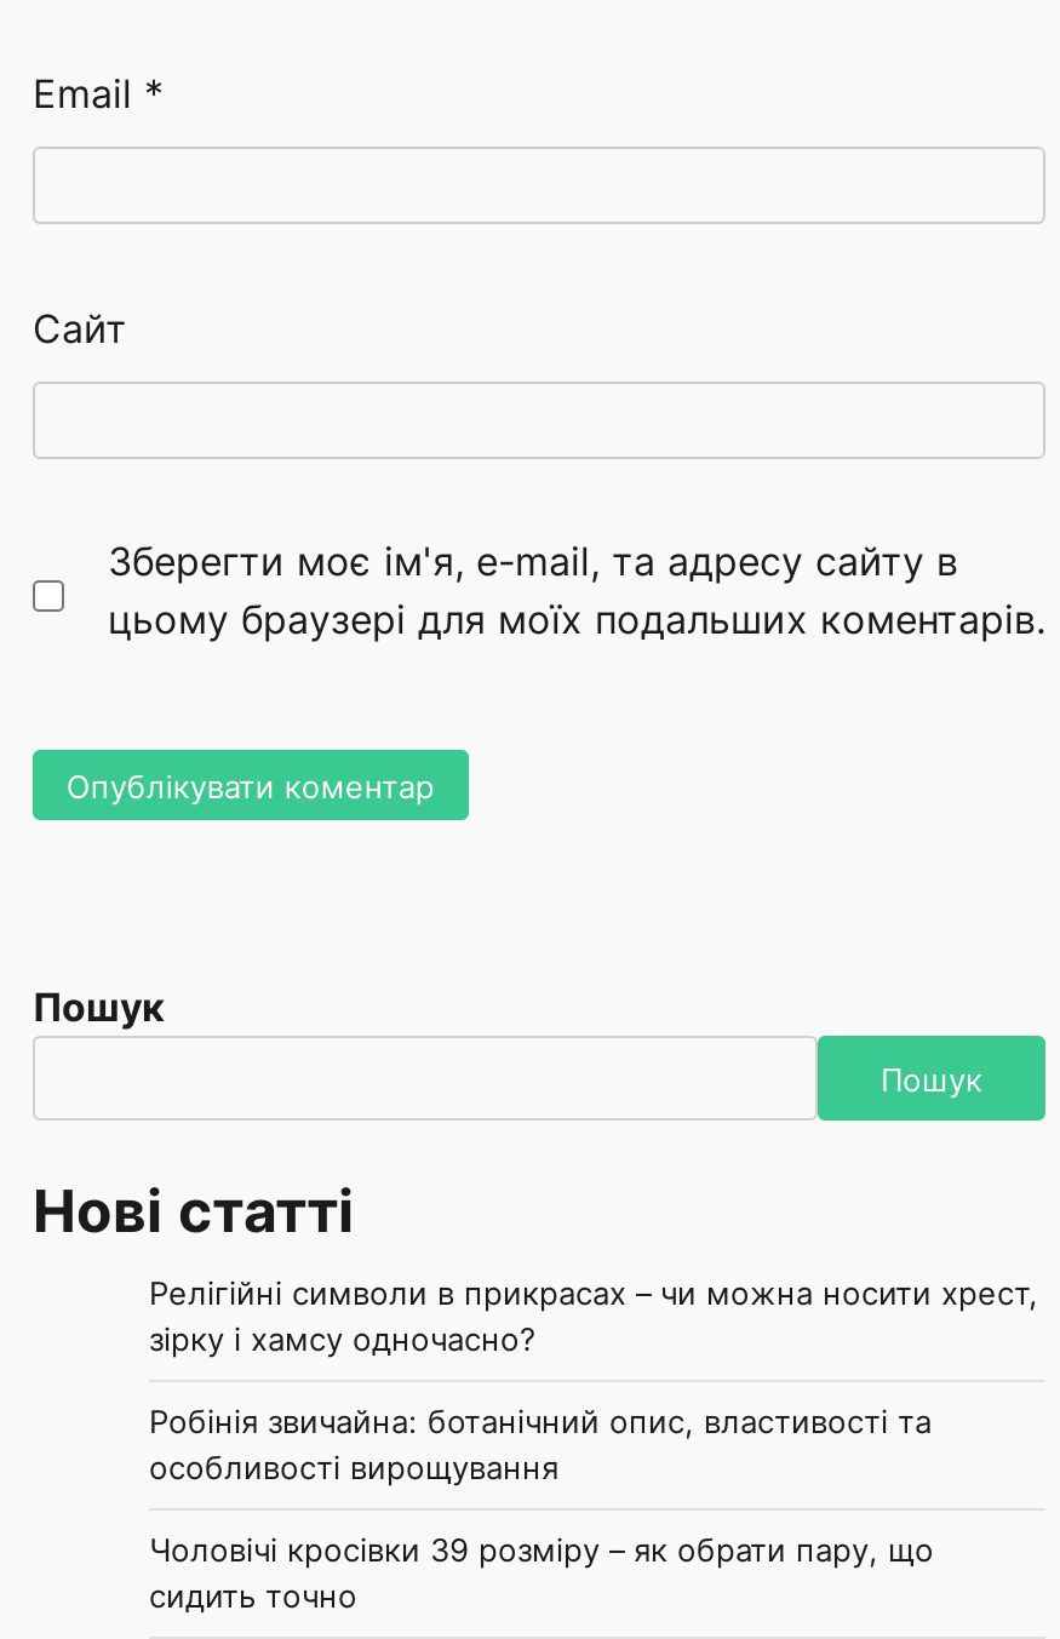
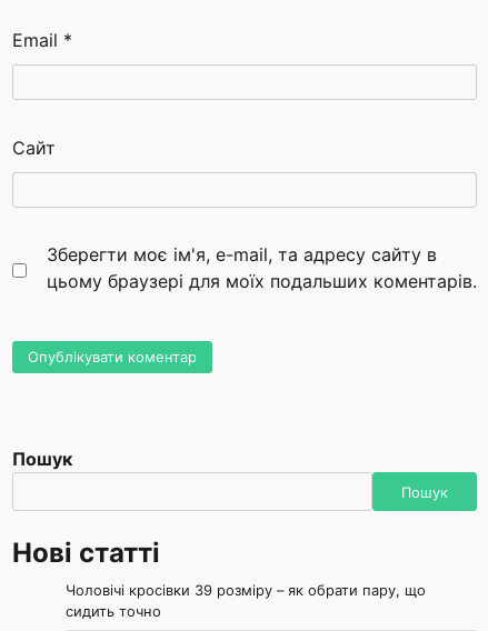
- Релігійні символи в прикрасах – чи можна носити хрест,
- зірку і хамсу одночасно?
- Робінія звичайна: ботанічний опис, властивості та
- особливості вирощування
